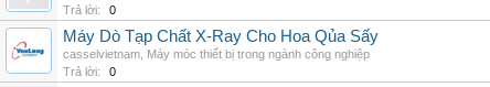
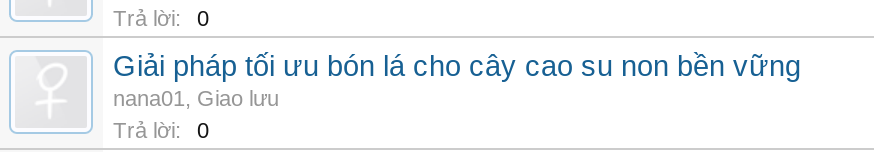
- [image]

- Máy Dò Tạp Chất X-Ray Cho Hoa Qủa Sấy
- casselvietnam, Máy móc thiết bị trong ngành công nghiệp
+ Giải pháp tối ưu bón lá cho cây cao su non bền vững
+ nana01, Giao lưu
